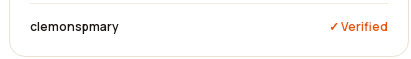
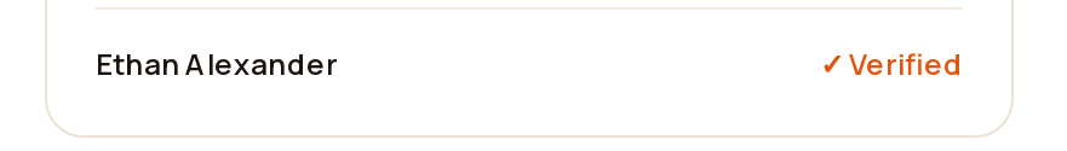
- clemonspmary
+ Ethan Alexander
